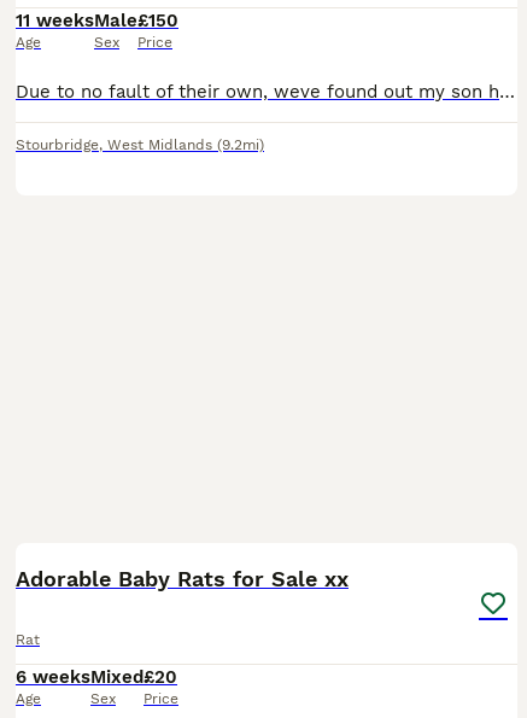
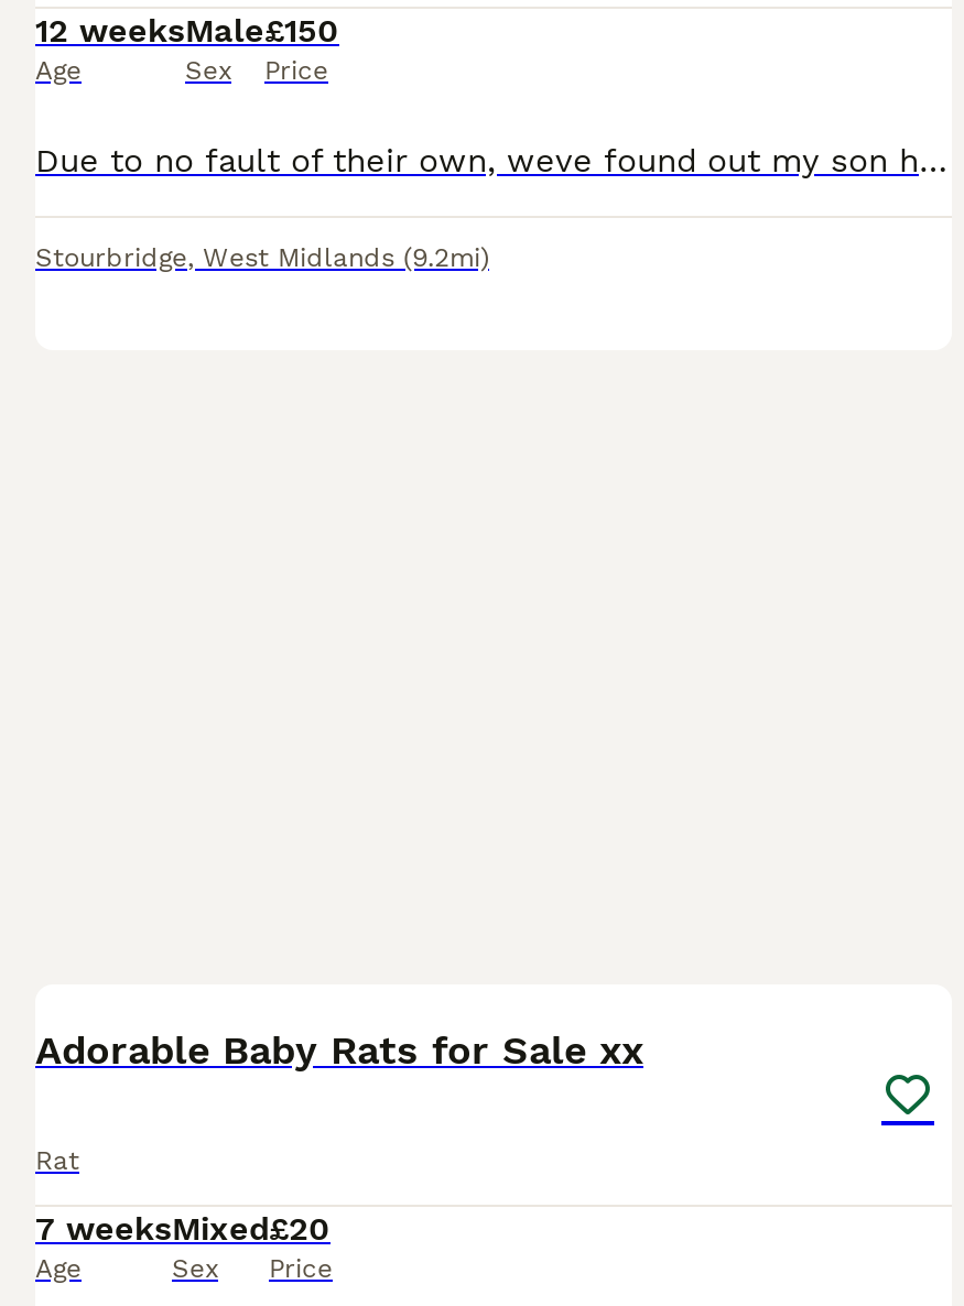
- 11 weeks Male £150
+ 12 weeks Male £150

- 6 weeks Mixed £20
+ 7 weeks Mixed £20
